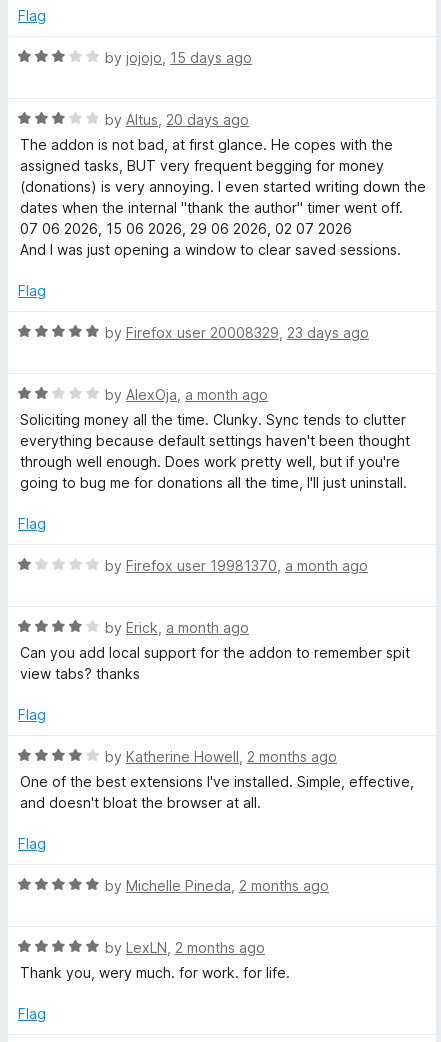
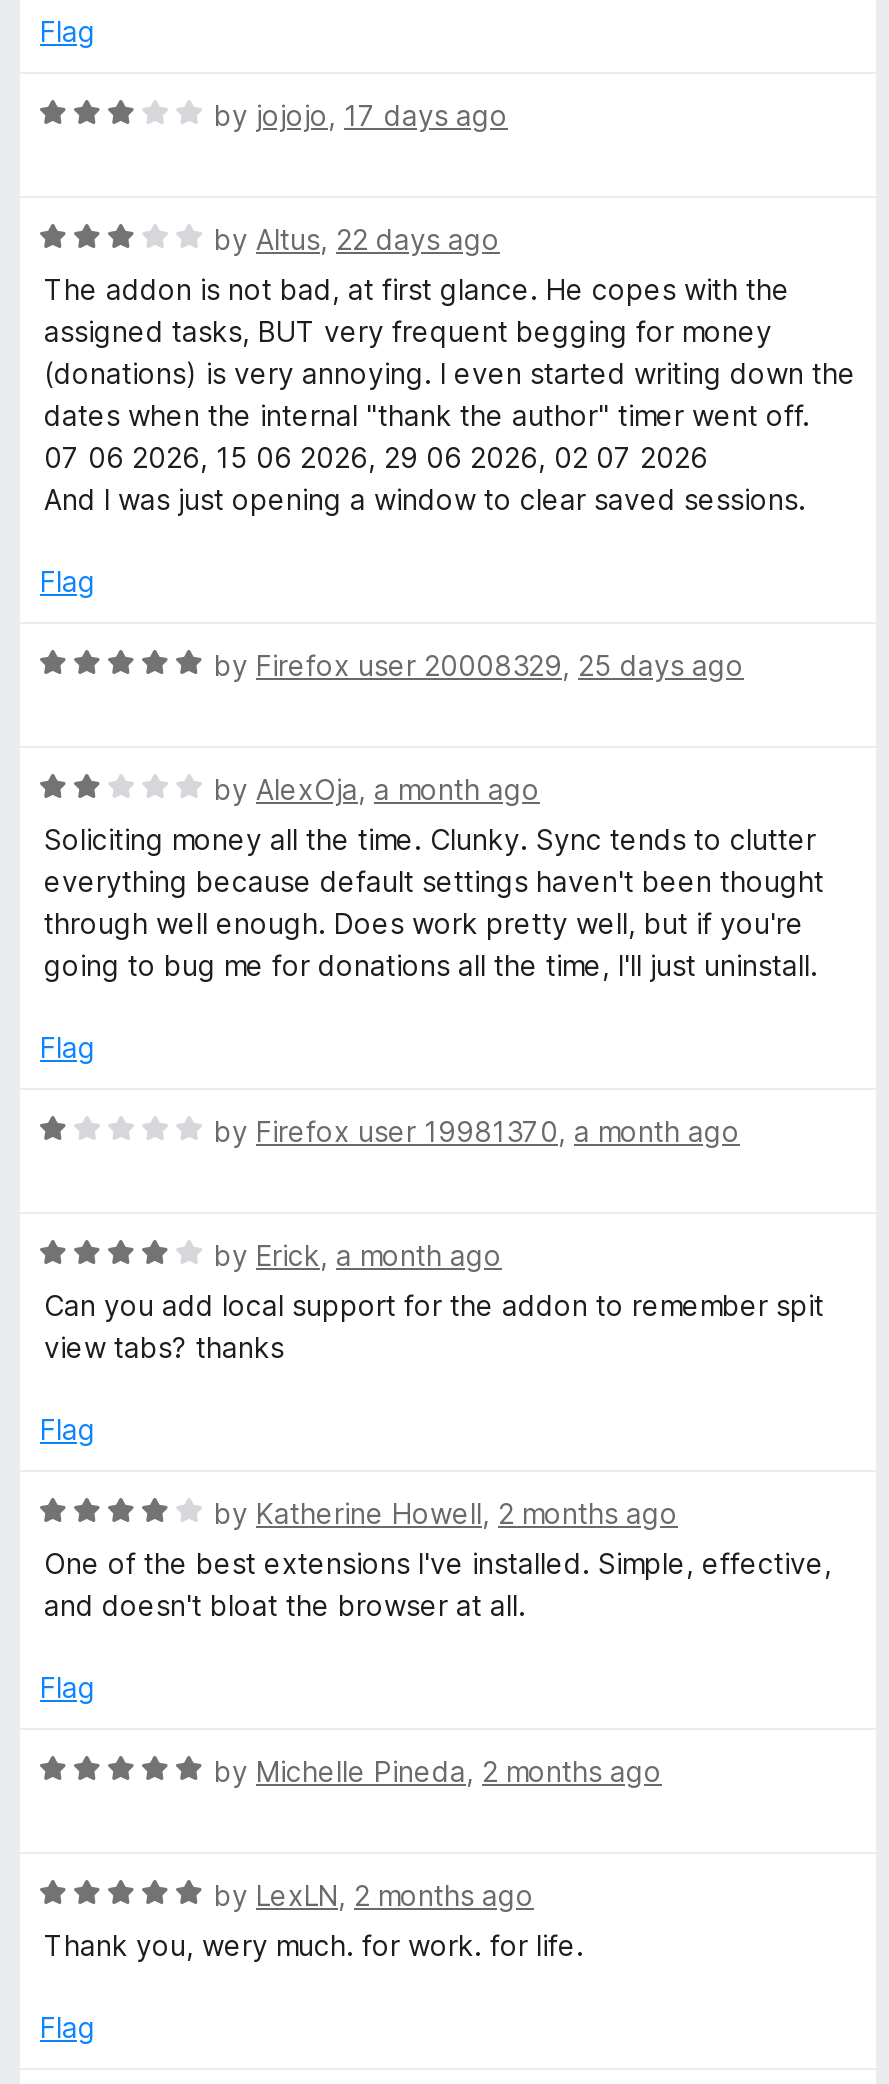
- by jojojo, 15 days ago
+ by jojojo, 17 days ago

- by Altus, 20 days ago
+ by Altus, 22 days ago

- by Firefox user 20008329, 23 days ago
+ by Firefox user 20008329, 25 days ago
